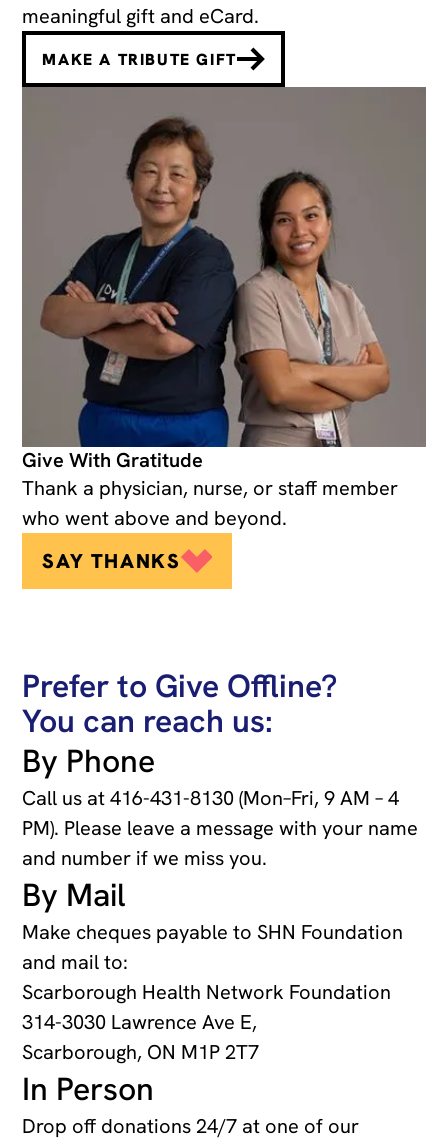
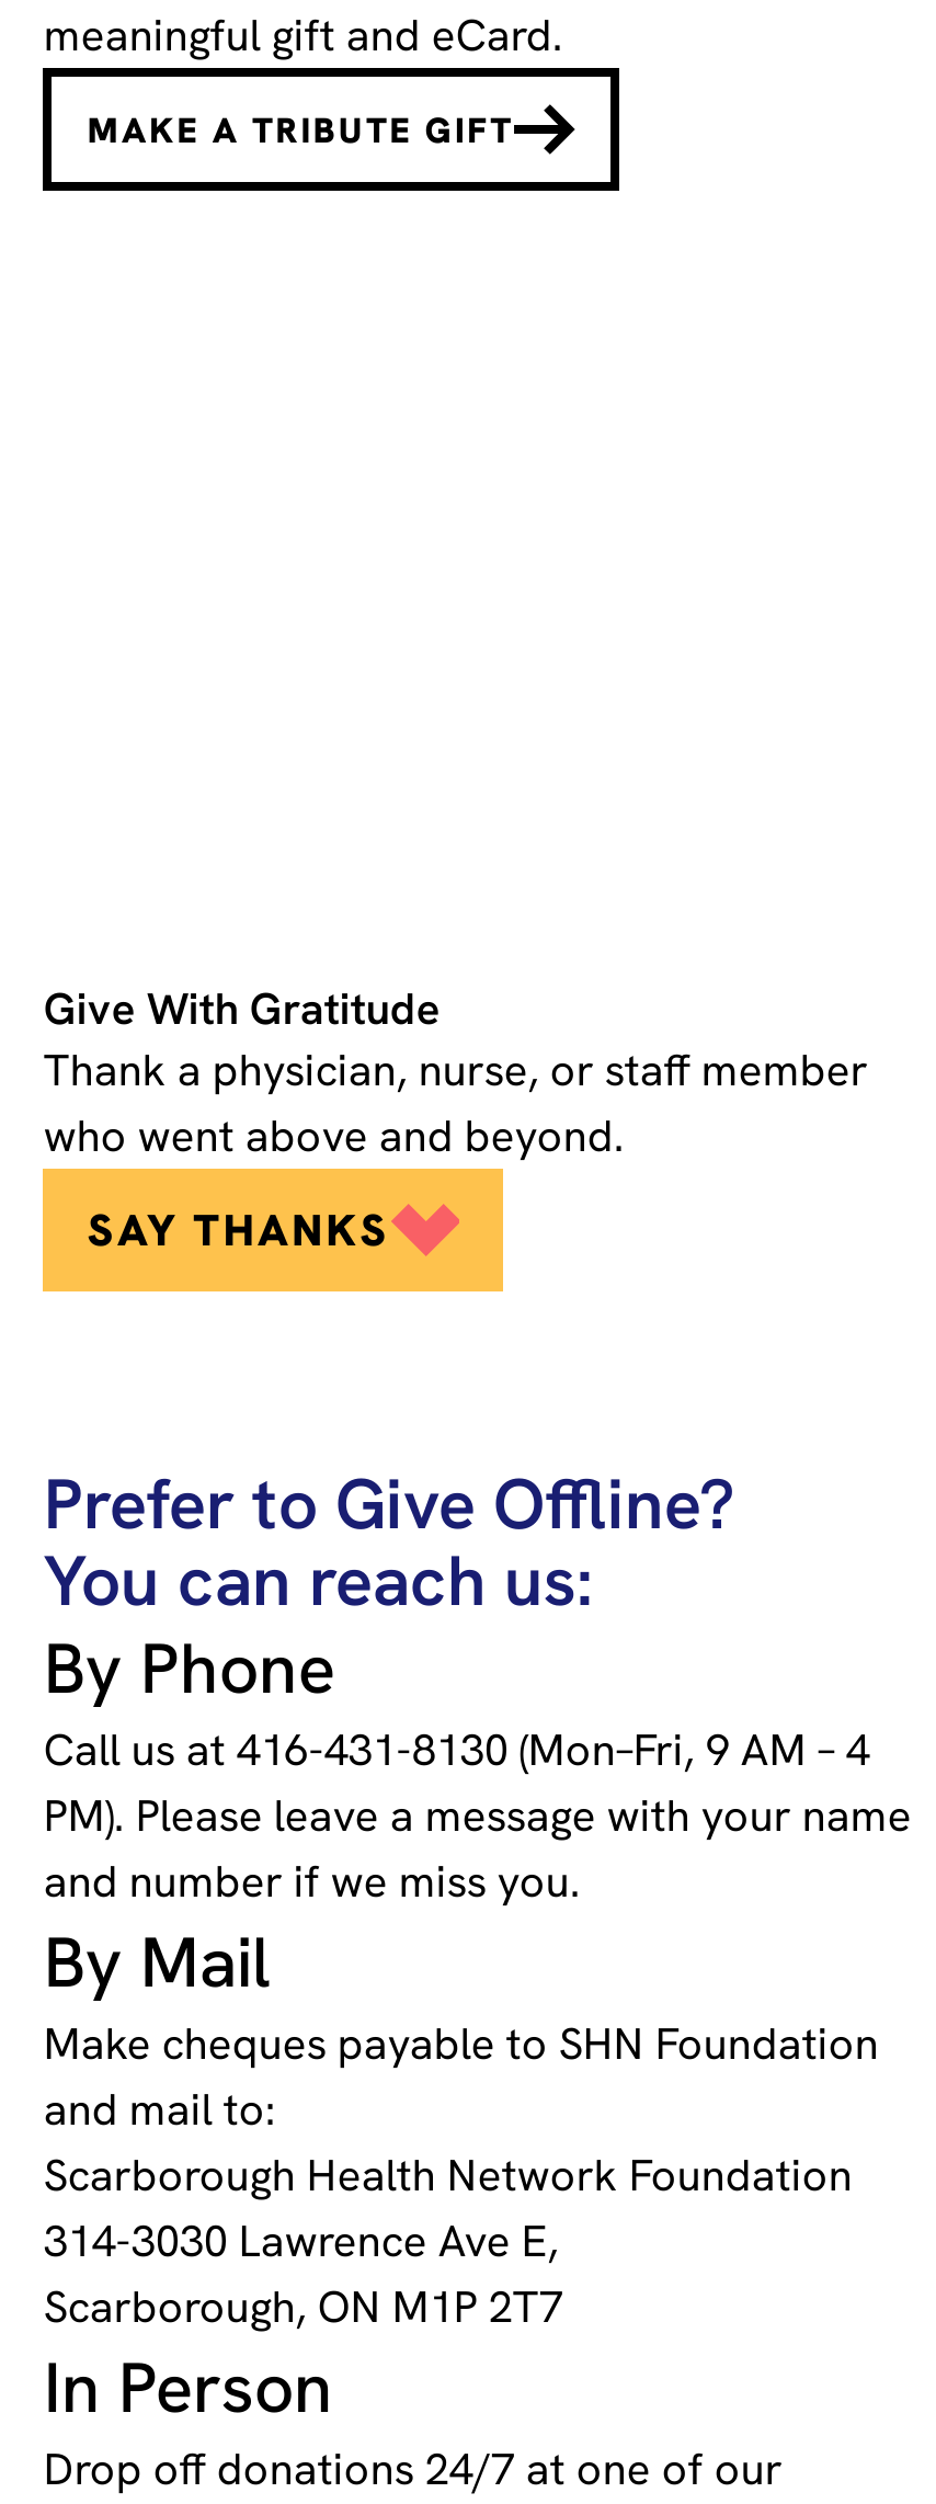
- [image]
